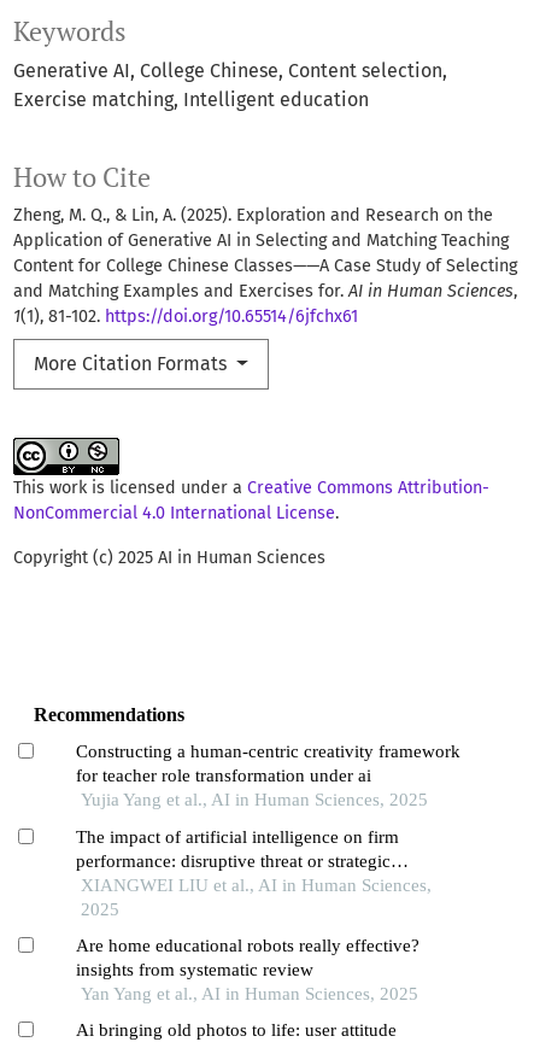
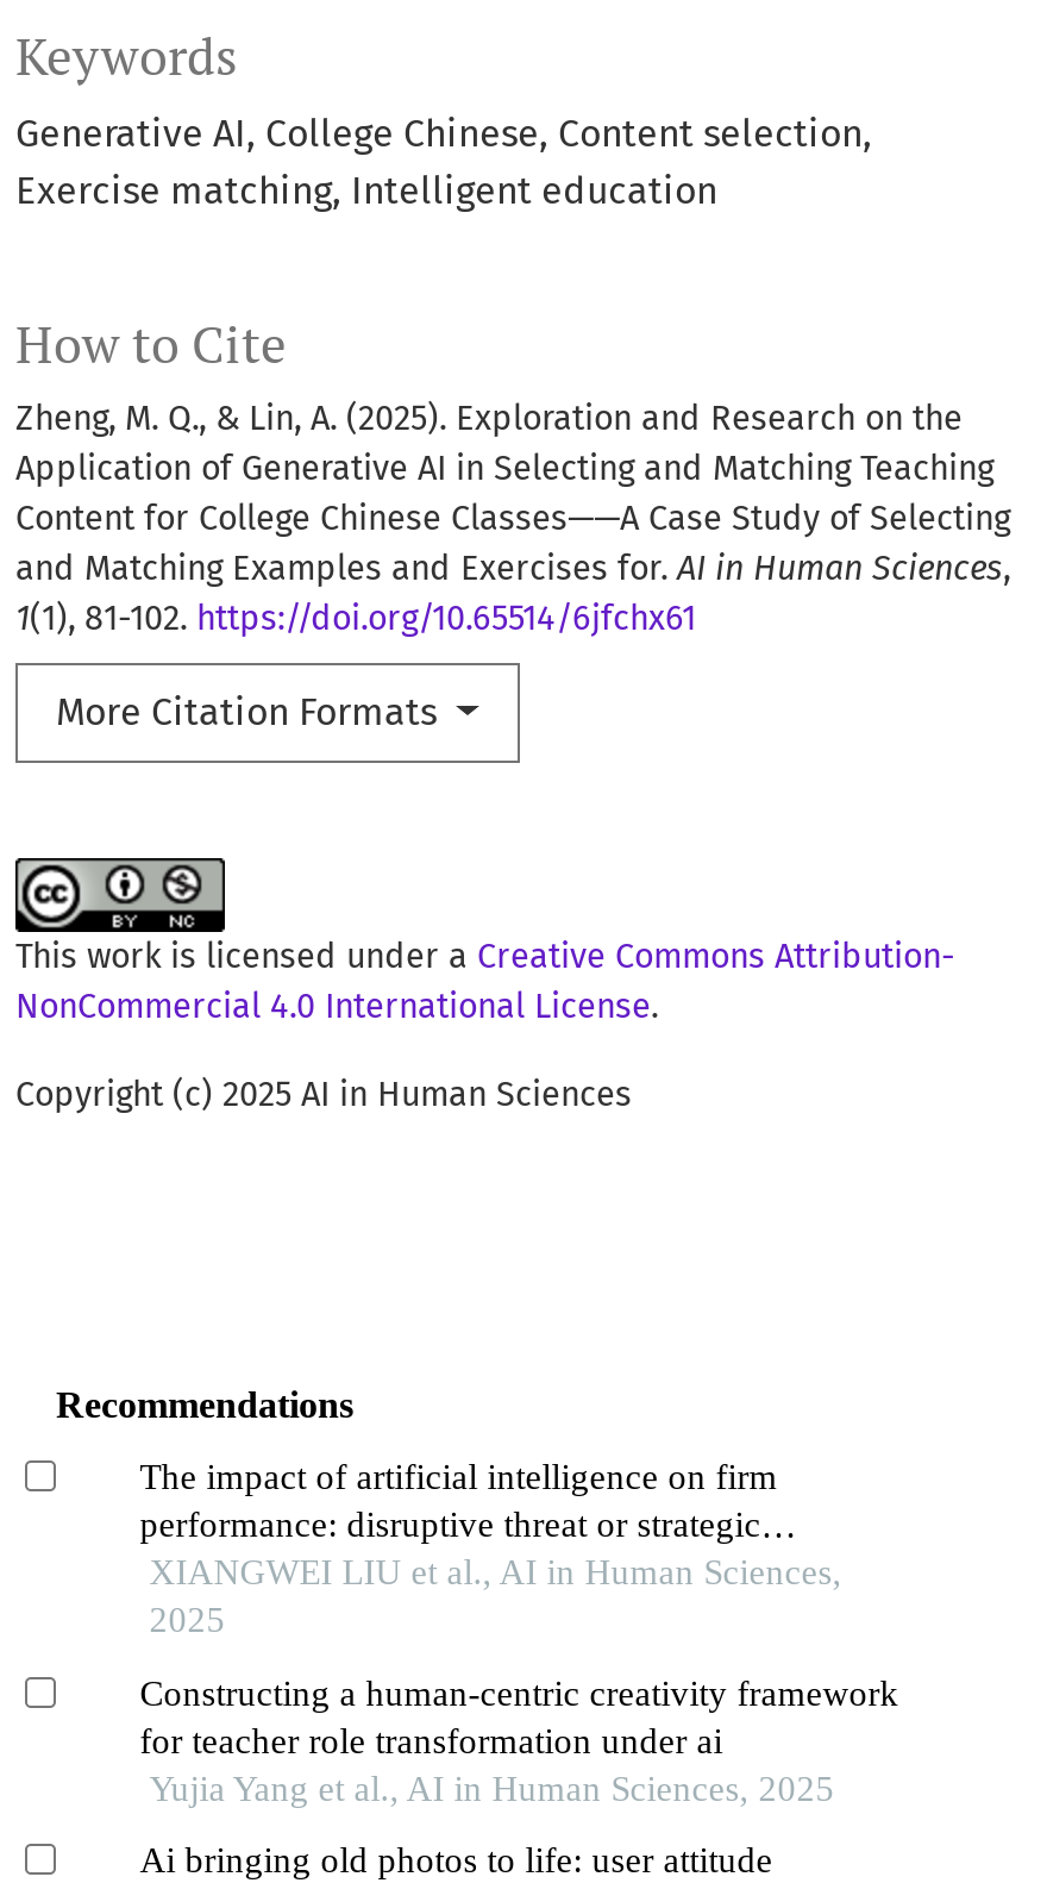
moved down: Constructing a human-centric creativity framework | for teacher role transformation under ai | Yujia Yang et al., AI in Human Sciences, 2025

- Are home educational robots really effective?
- insights from systematic review
- Yan Yang et al., AI in Human Sciences, 2025
